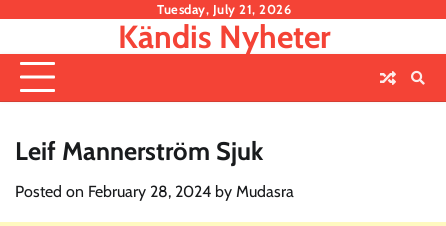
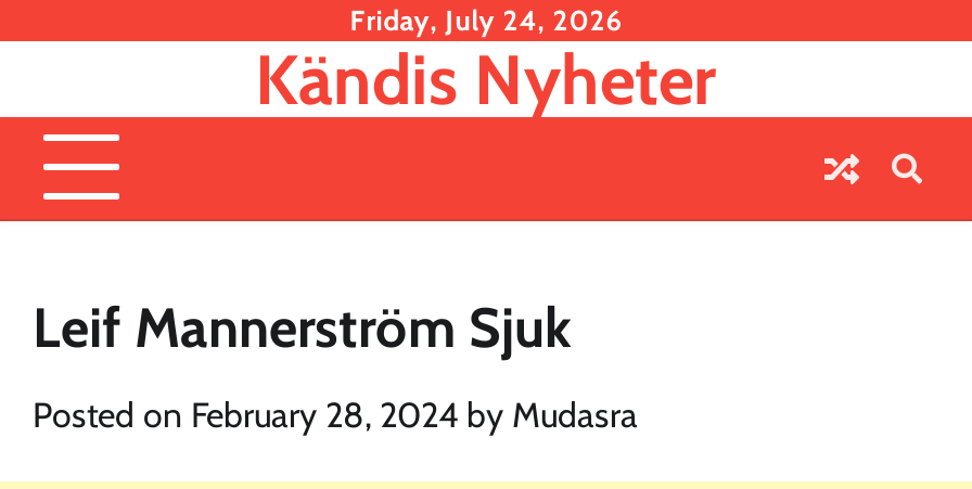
- Tuesday, July 21, 2026
+ Friday, July 24, 2026
